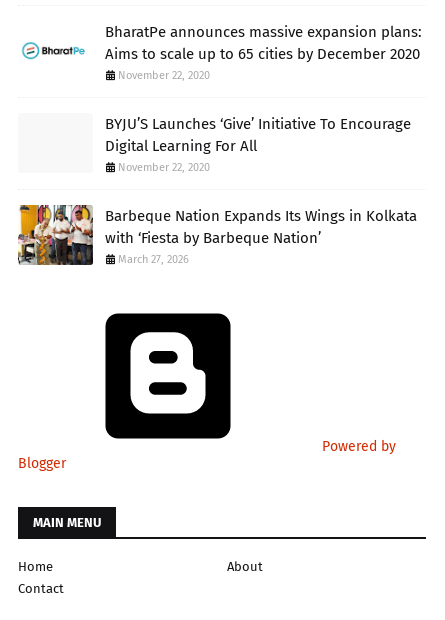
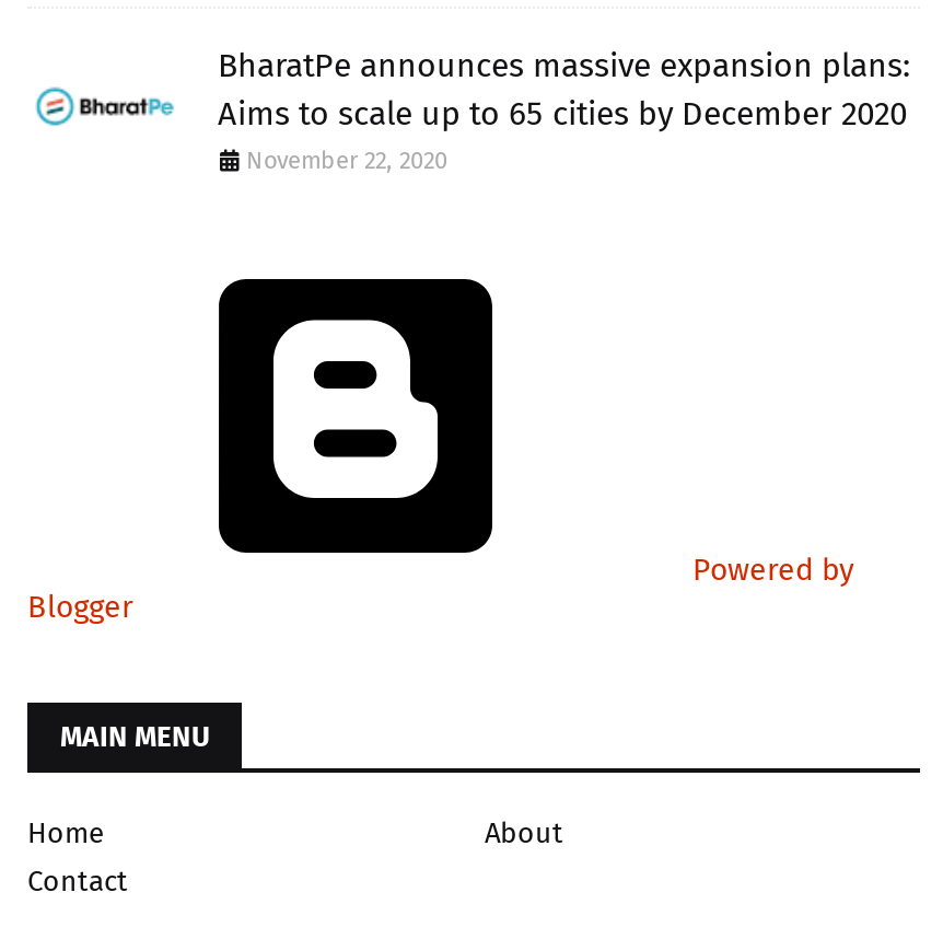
- [image]
- BYJU’S Launches ‘Give’ Initiative To Encourage
- Digital Learning For All
- November 22, 2020
- Barbeque Nation Expands Its Wings in Kolkata
- with ‘Fiesta by Barbeque Nation’
- March 27, 2026
